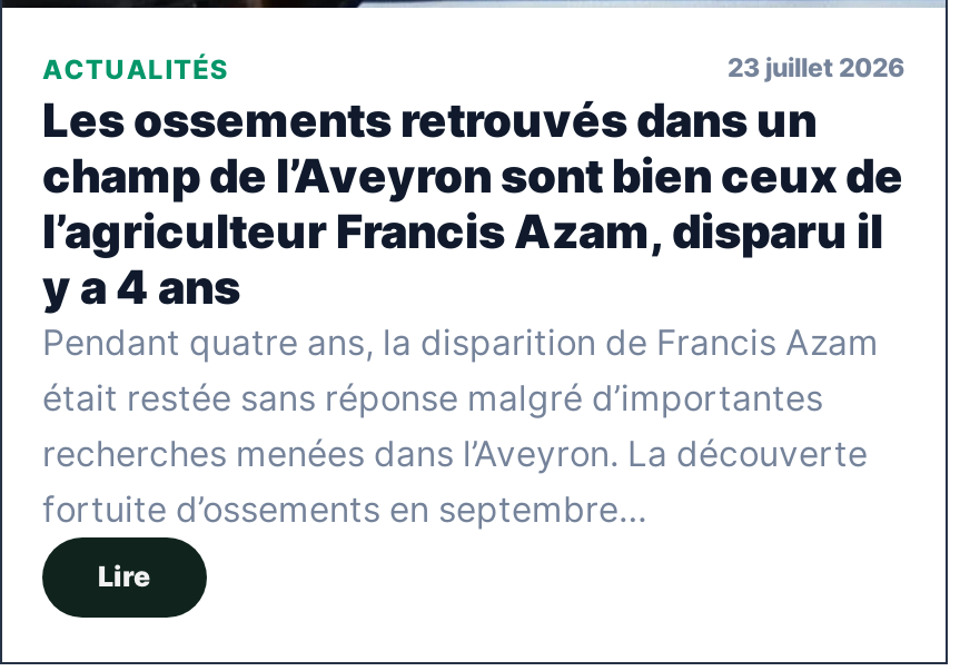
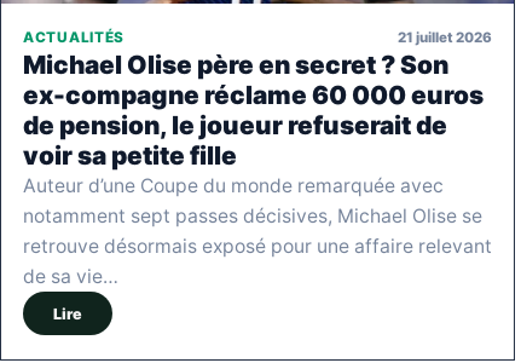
- 23 juillet 2026
- Les ossements retrouvés dans un
- champ de l’Aveyron sont bien ceux de
- l’agriculteur Francis Azam, disparu il
- y a 4 ans
- Pendant quatre ans, la disparition de Francis Azam
- était restée sans réponse malgré d’importantes
- recherches menées dans l’Aveyron. La découverte
- fortuite d’ossements en septembre…
+ 21 juillet 2026
+ Michael Olise père en secret ? Son
+ ex-compagne réclame 60 000 euros
+ de pension, le joueur refuserait de
+ voir sa petite fille
+ Auteur d’une Coupe du monde remarquée avec
+ notamment sept passes décisives, Michael Olise se
+ retrouve désormais exposé pour une affaire relevant
+ de sa vie…
